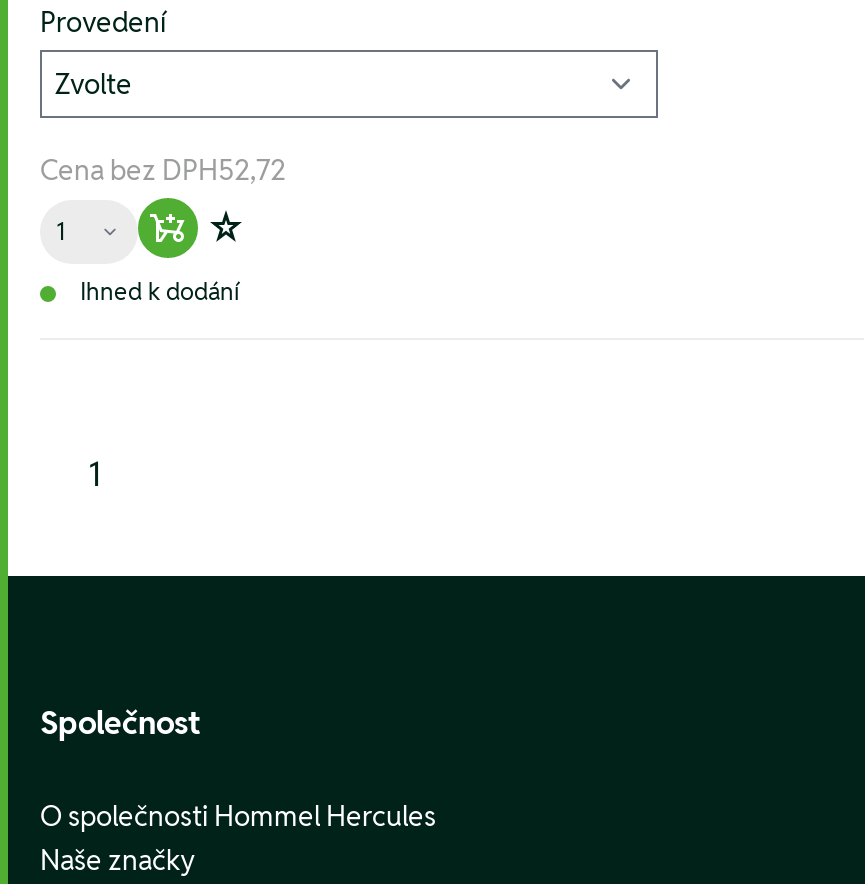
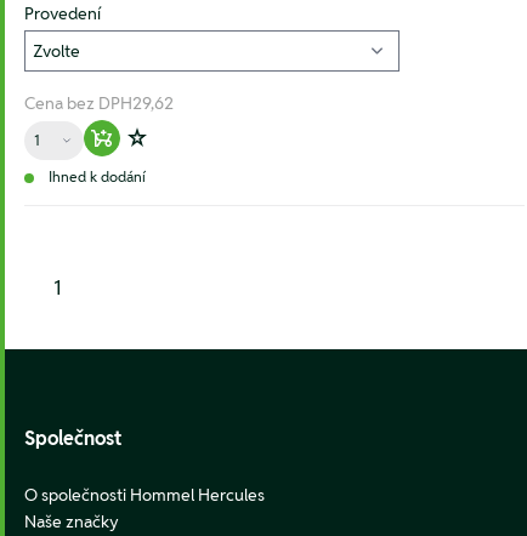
- Cena bez DPH52,72
+ Cena bez DPH29,62
